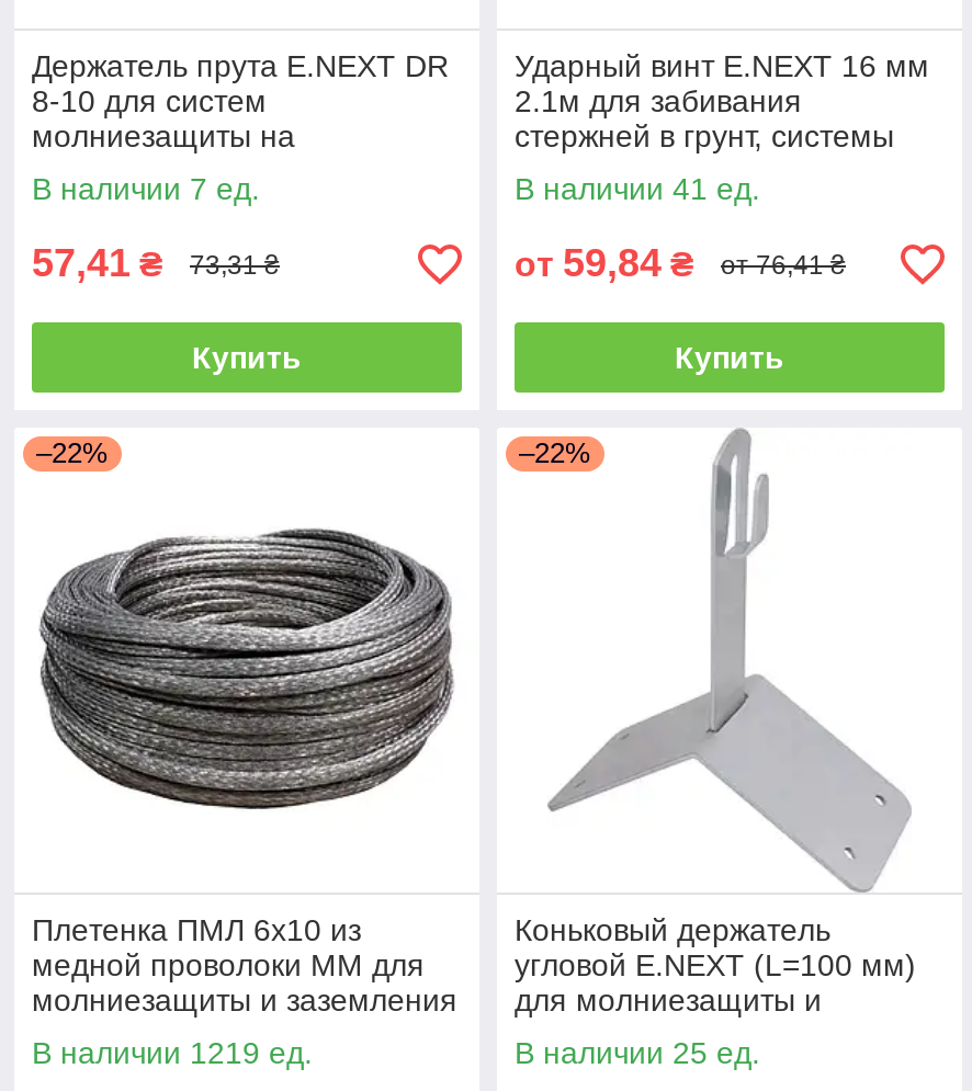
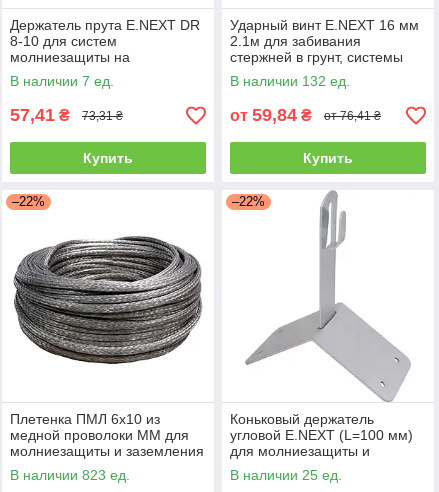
- В наличии 41 ед.
+ В наличии 132 ед.

- В наличии 1219 ед.
+ В наличии 823 ед.
